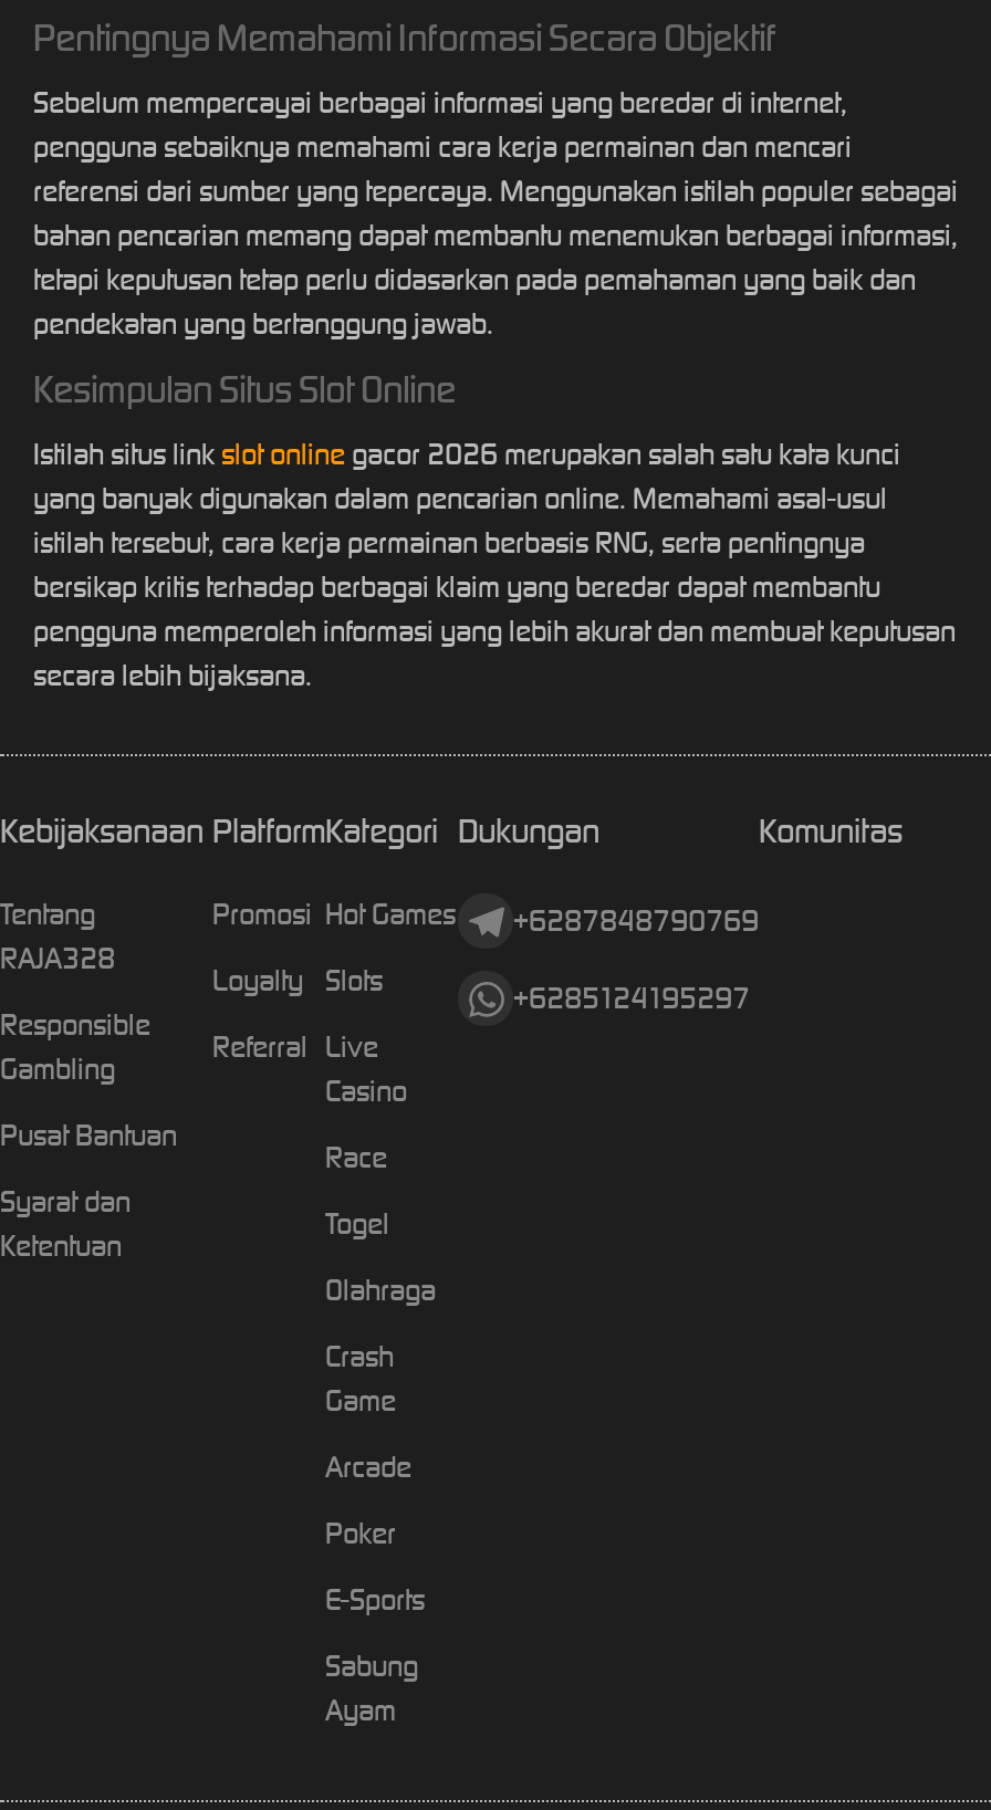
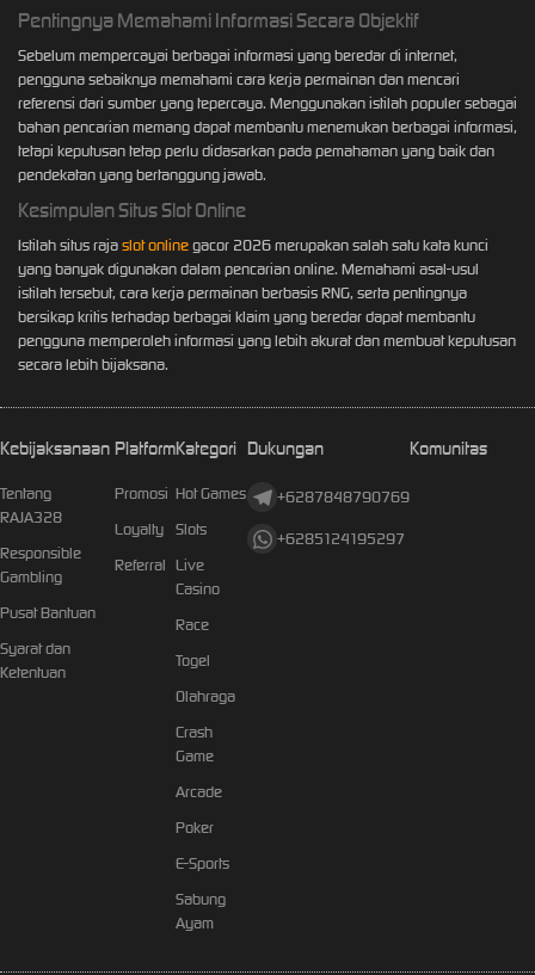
- Istilah situs link slot online gacor 2026 merupakan salah satu kata kunci
+ Istilah situs raja slot online gacor 2026 merupakan salah satu kata kunci
